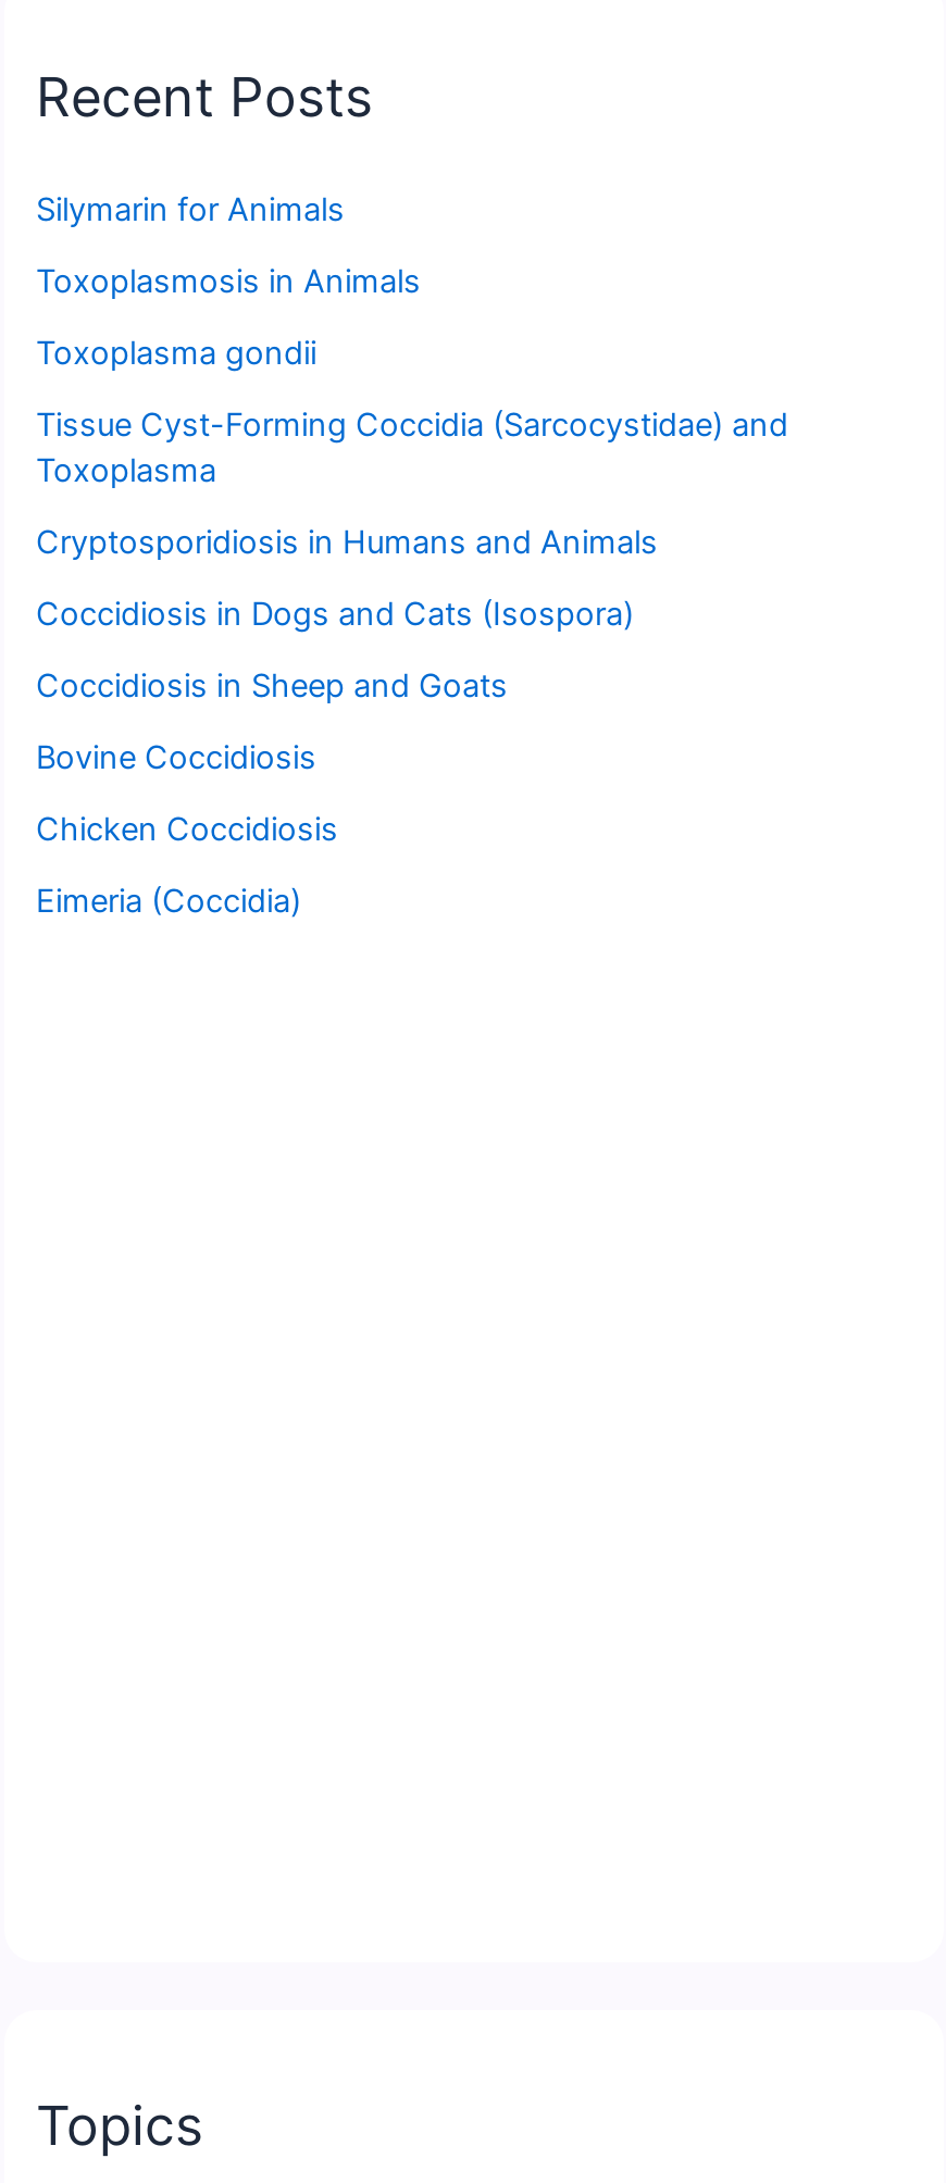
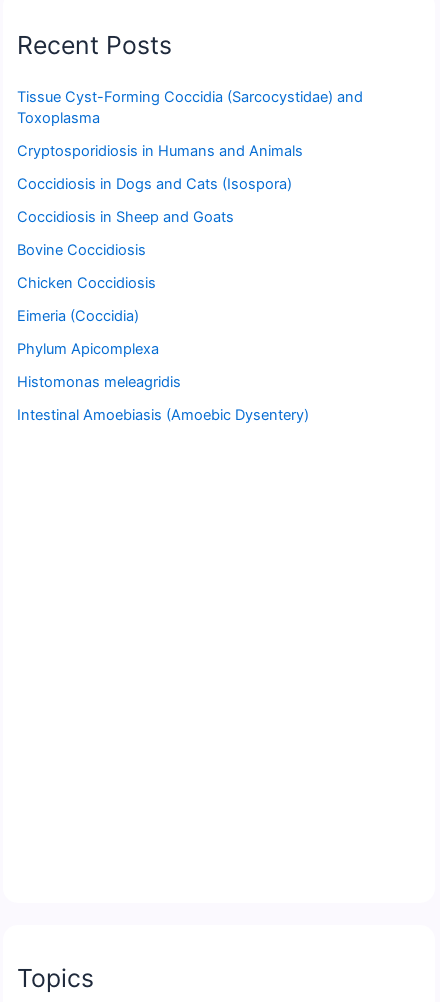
- Silymarin for Animals
- Toxoplasmosis in Animals
- Toxoplasma gondii

moved up: Tissue Cyst-Forming Coccidia (Sarcocystidae) and | Toxoplasma | Cryptosporidiosis in Humans and Animals | Coccidiosis in Dogs and Cats (Isospora) | Coccidiosis in Sheep and Goats | Bovine Coccidiosis | Chicken Coccidiosis | Eimeria (Coccidia)

+ Phylum Apicomplexa
+ Histomonas meleagridis
+ Intestinal Amoebiasis (Amoebic Dysentery)
